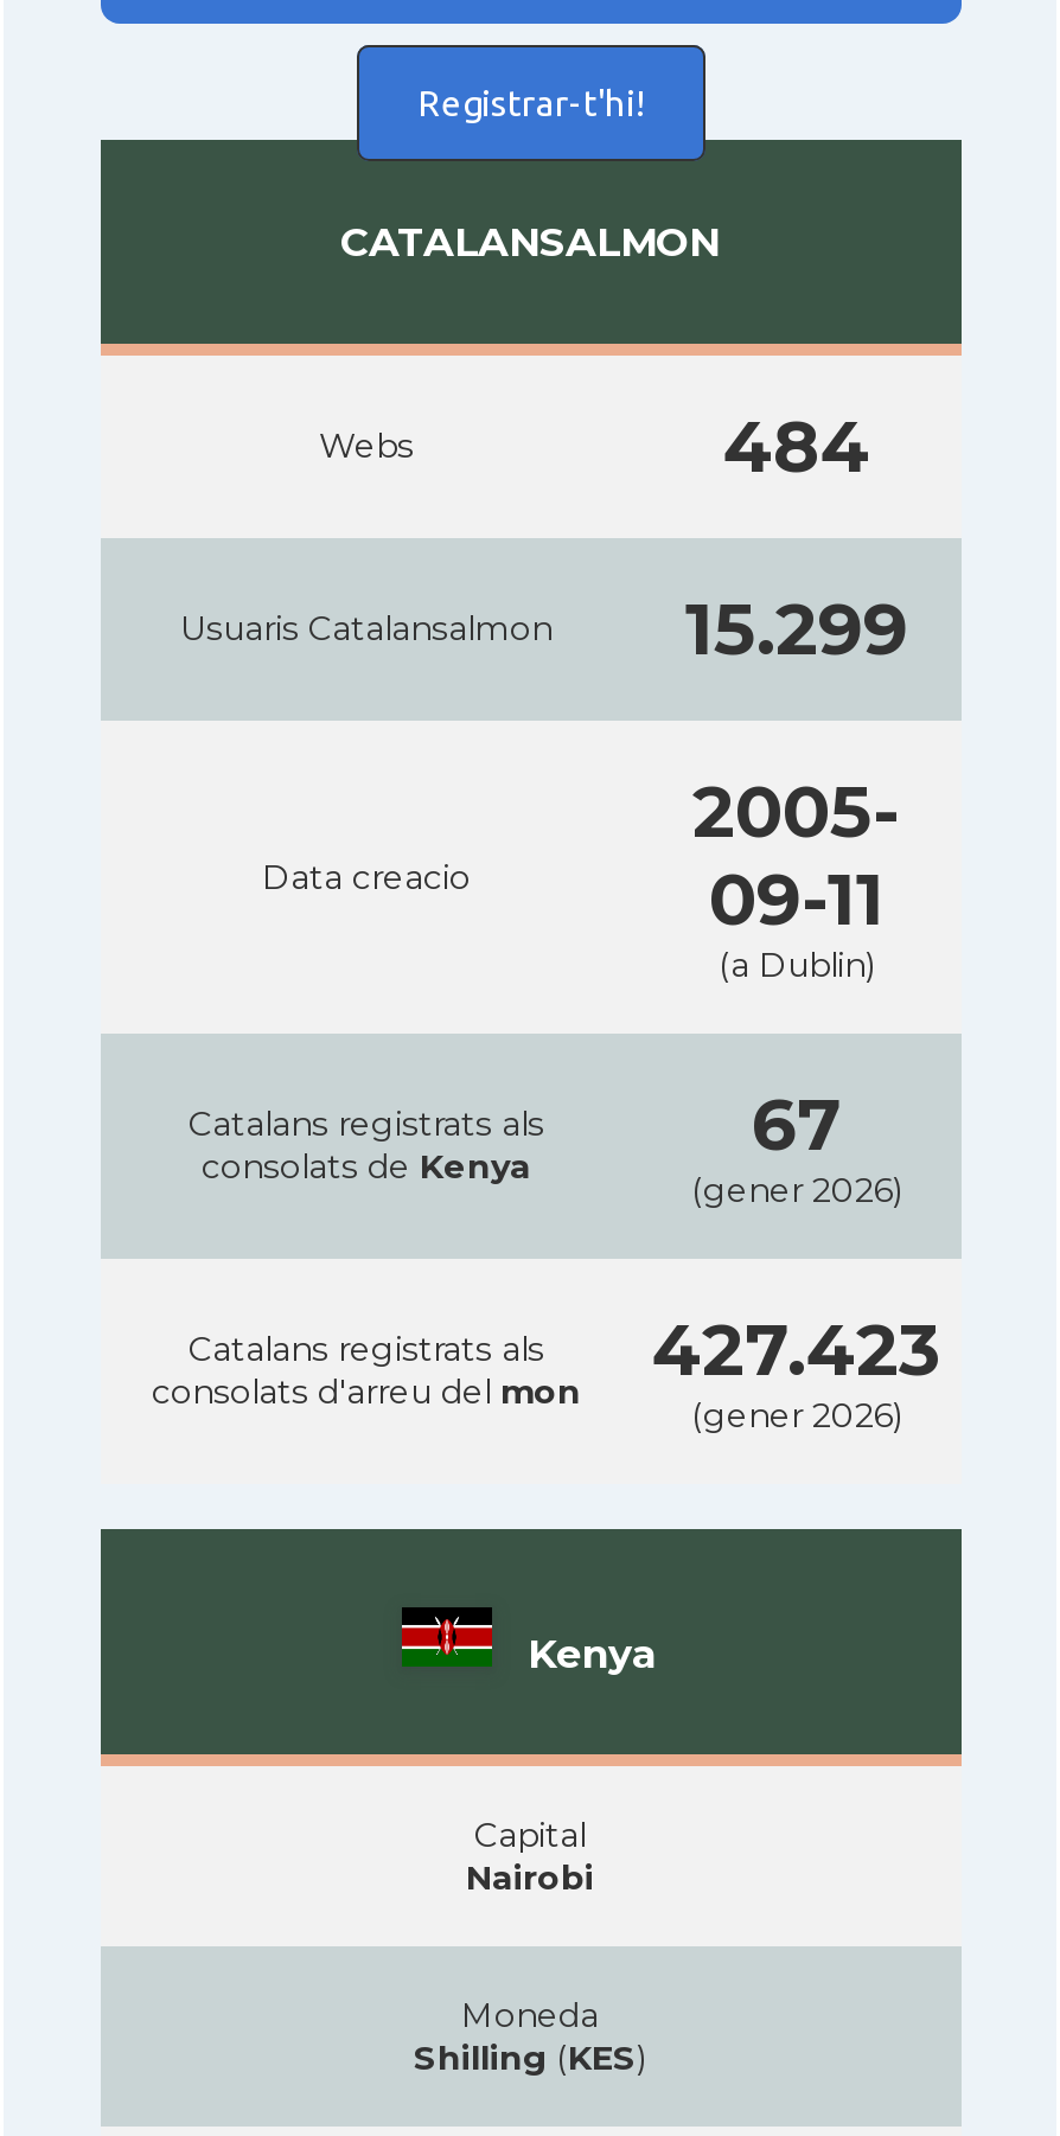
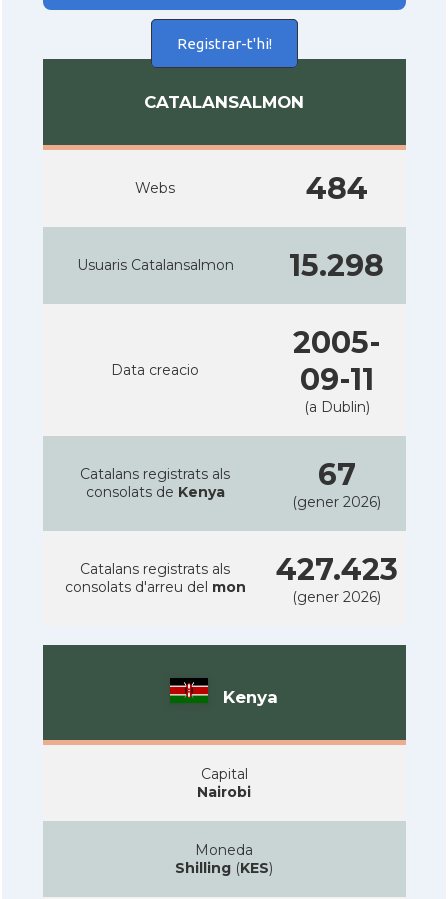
- 15.299
+ 15.298
